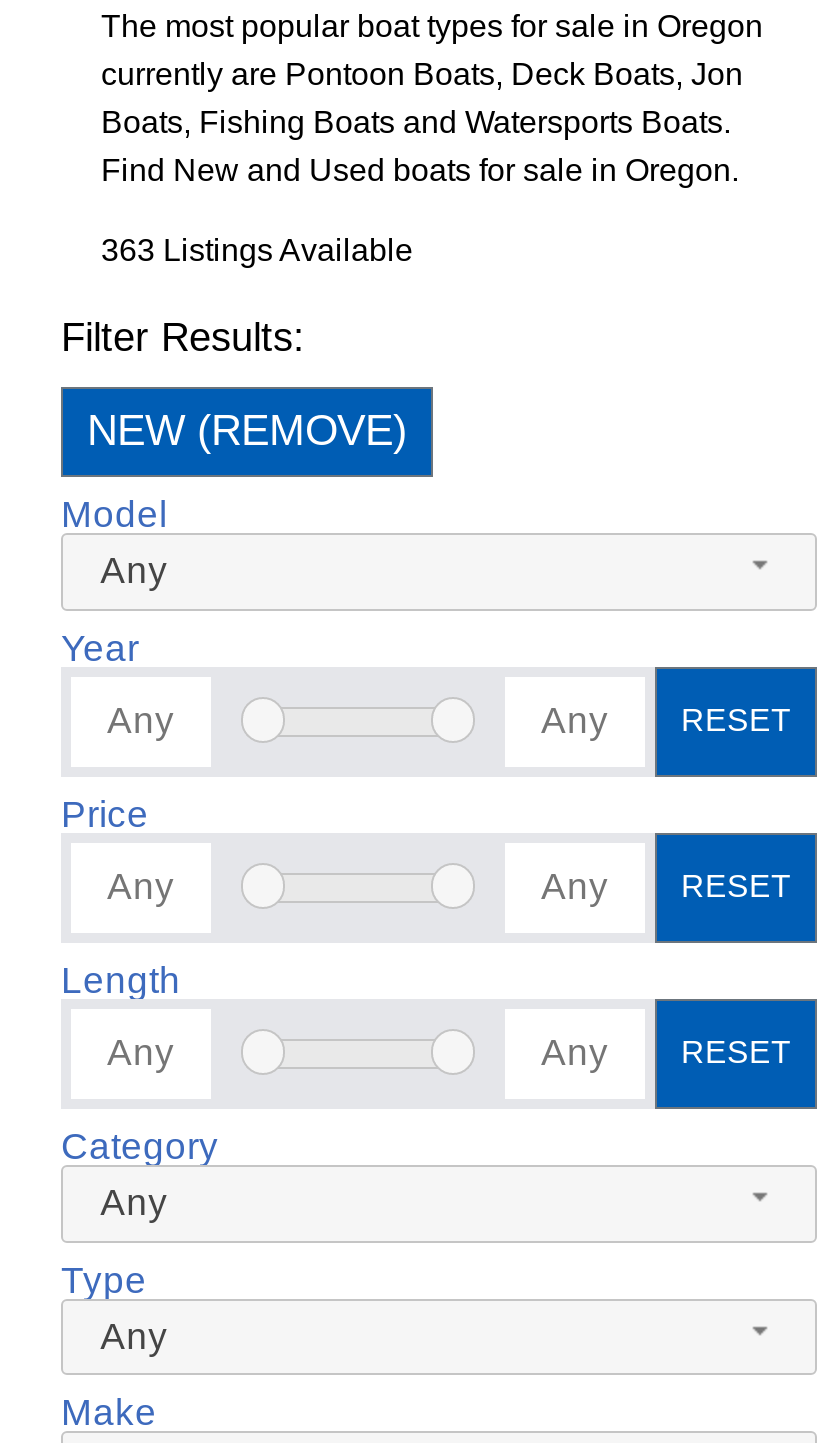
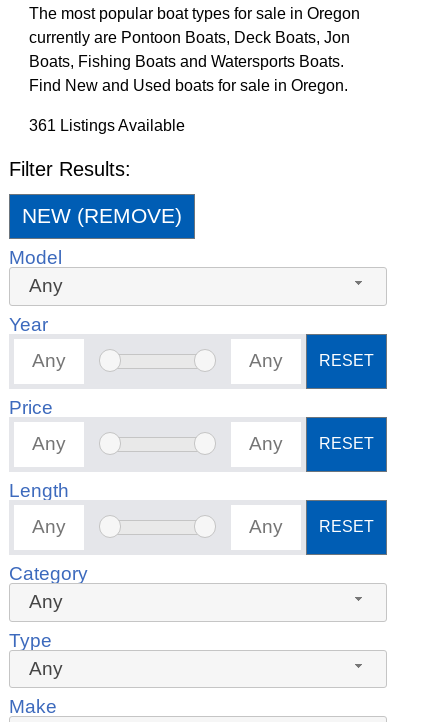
- 363 Listings Available
+ 361 Listings Available
